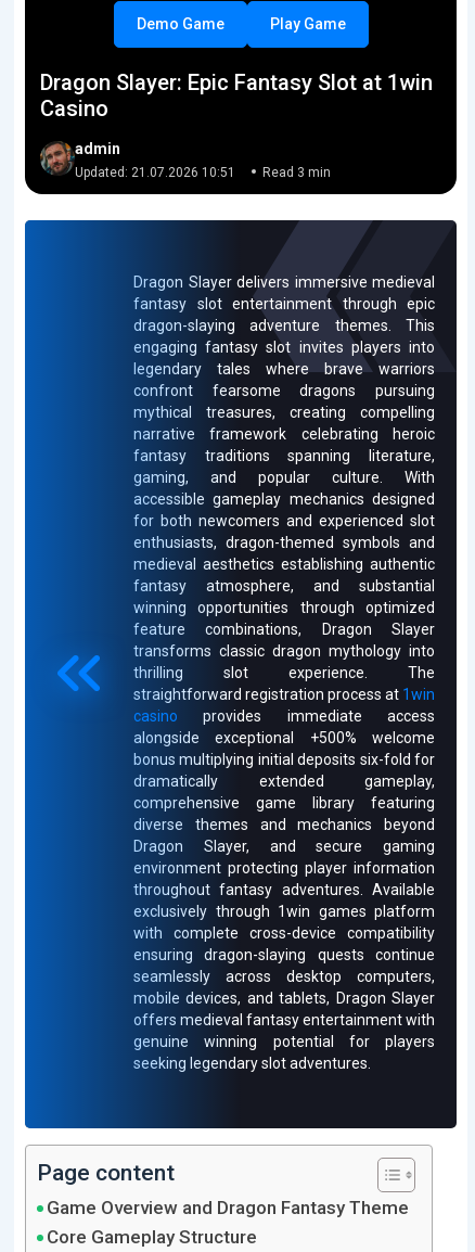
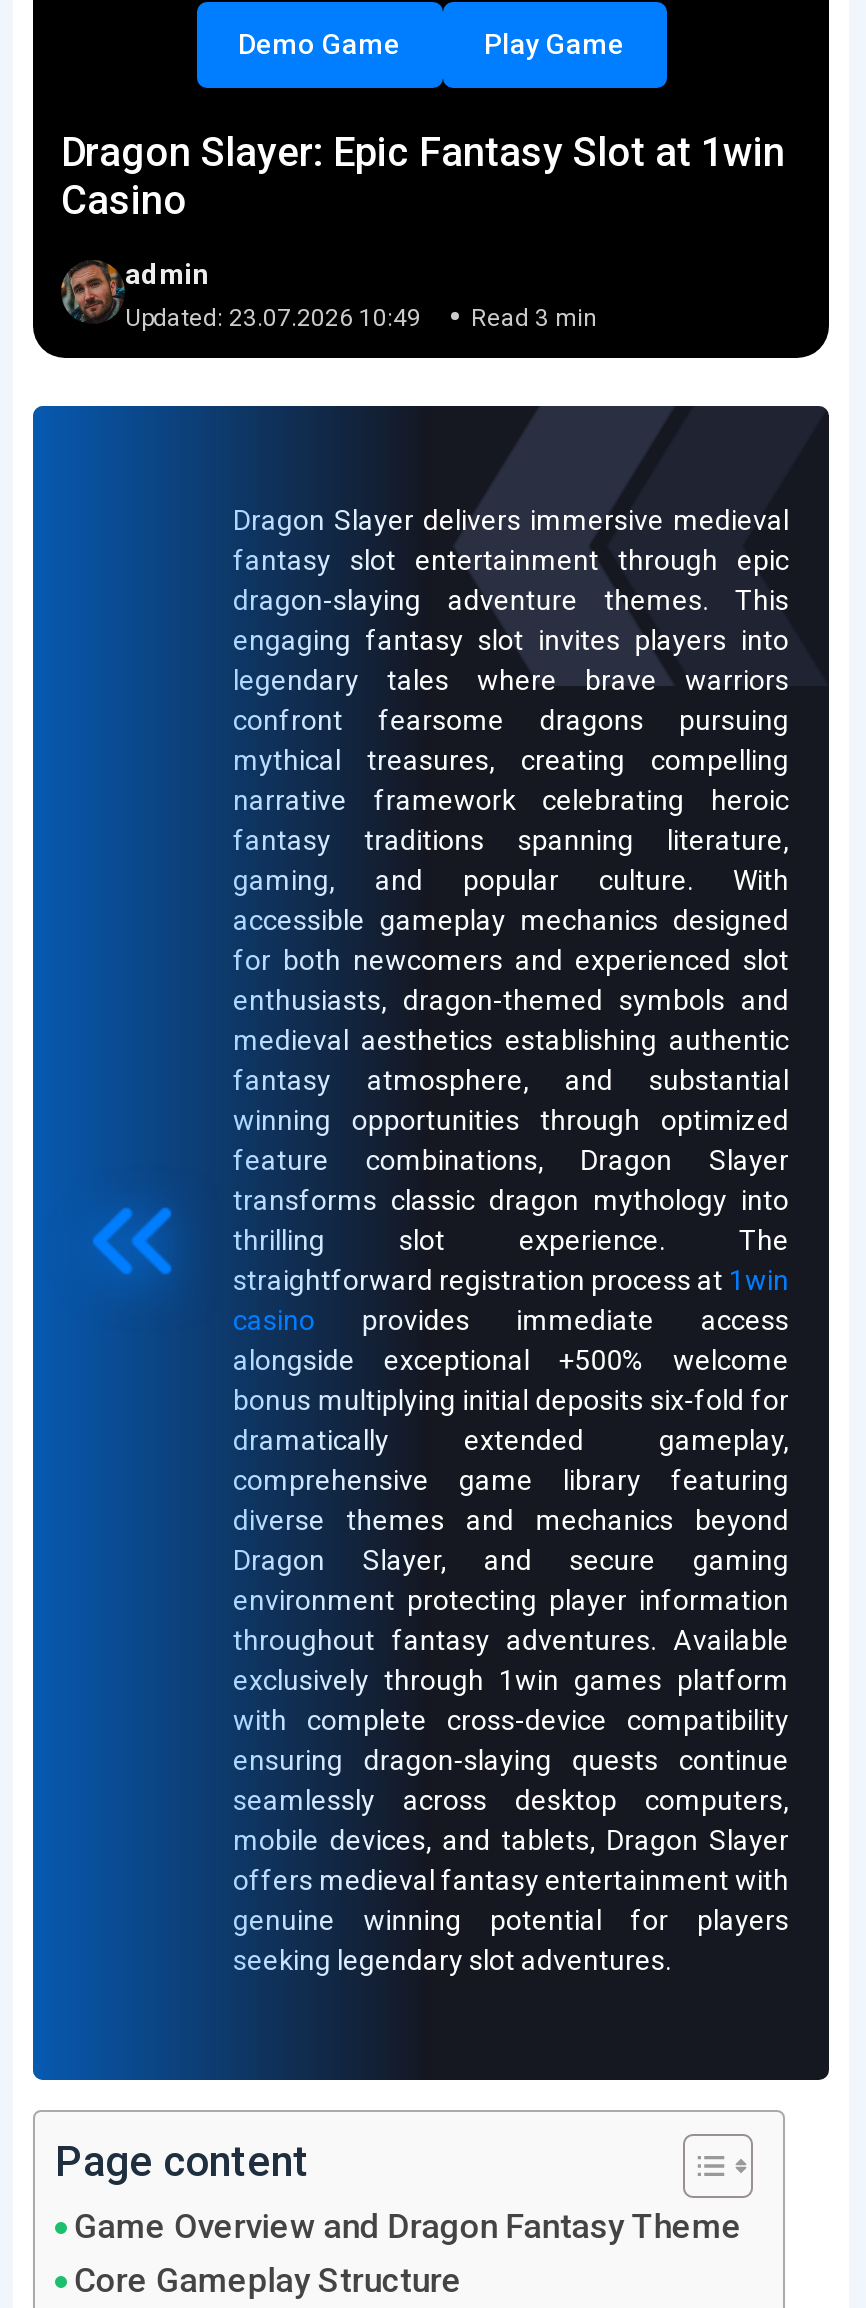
- Updated: 21.07.2026 10:51 Read 3 min
+ Updated: 23.07.2026 10:49 Read 3 min
